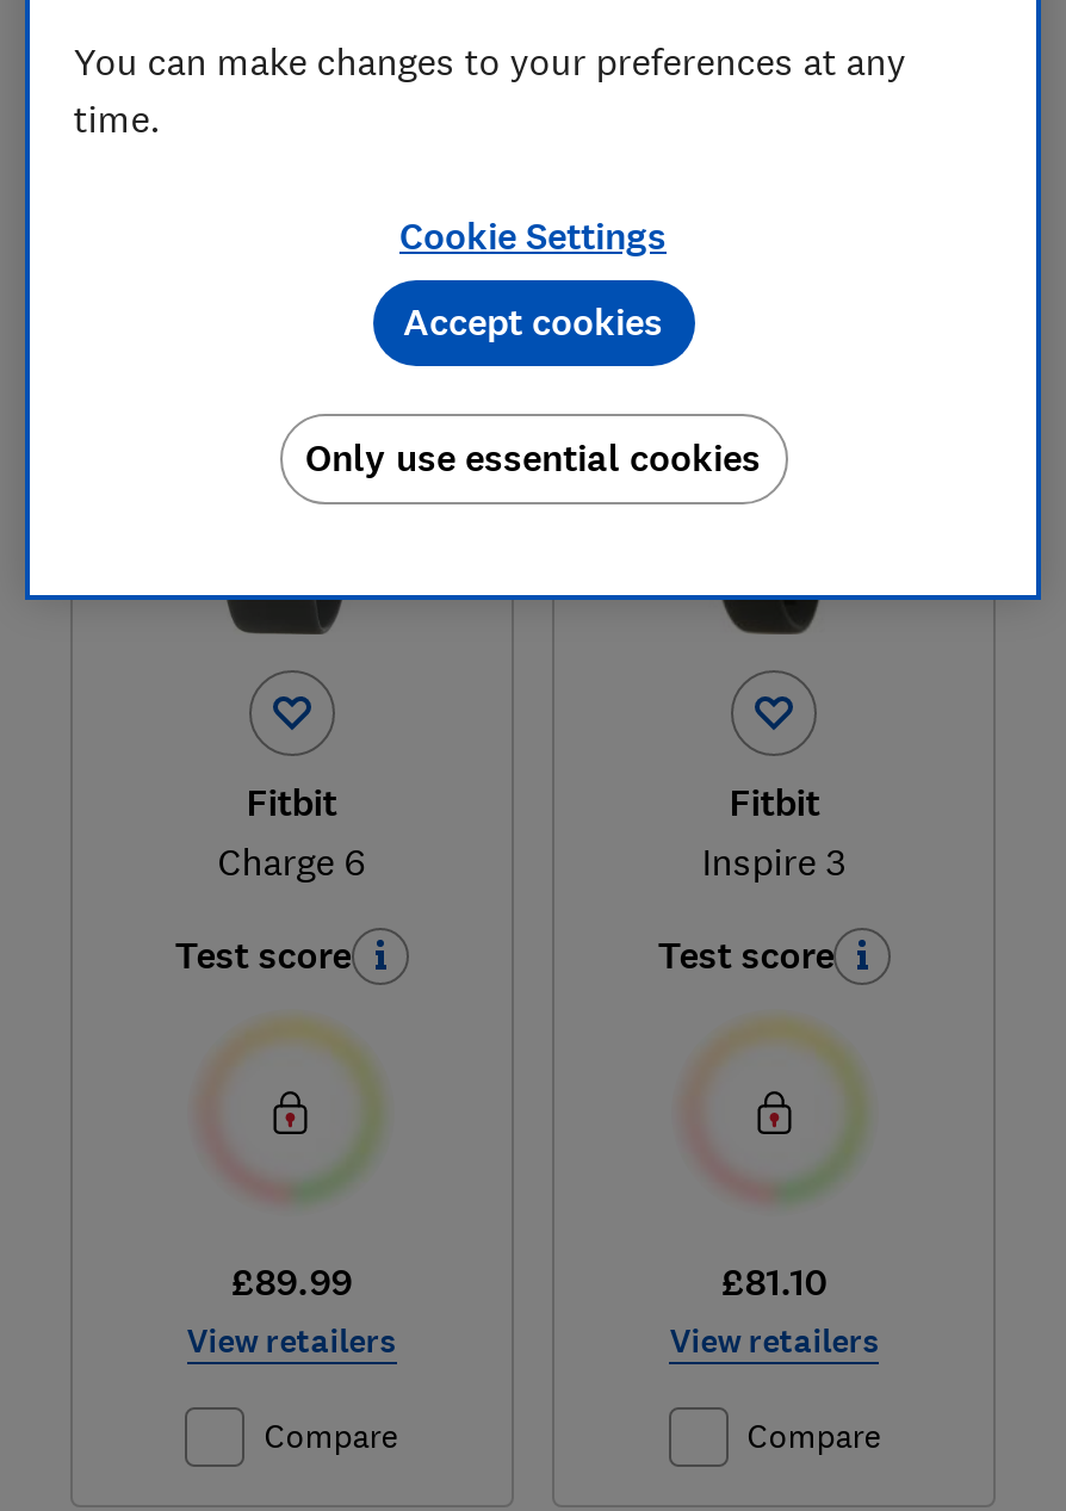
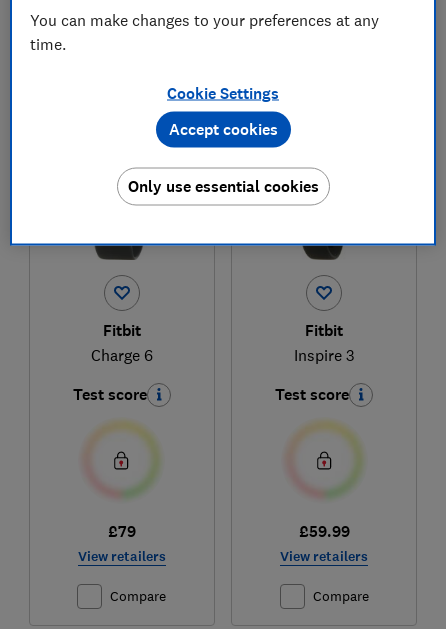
- £89.99
+ £79

- £81.10
+ £59.99
